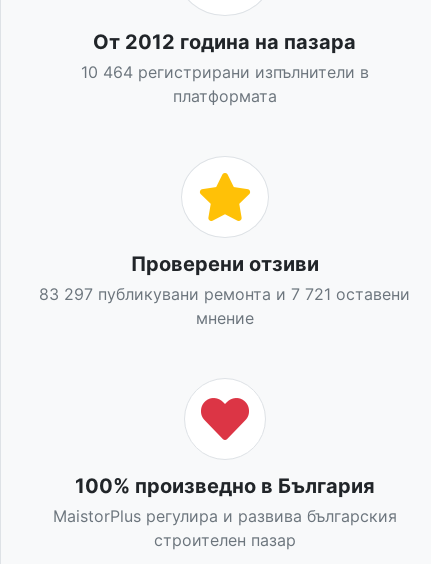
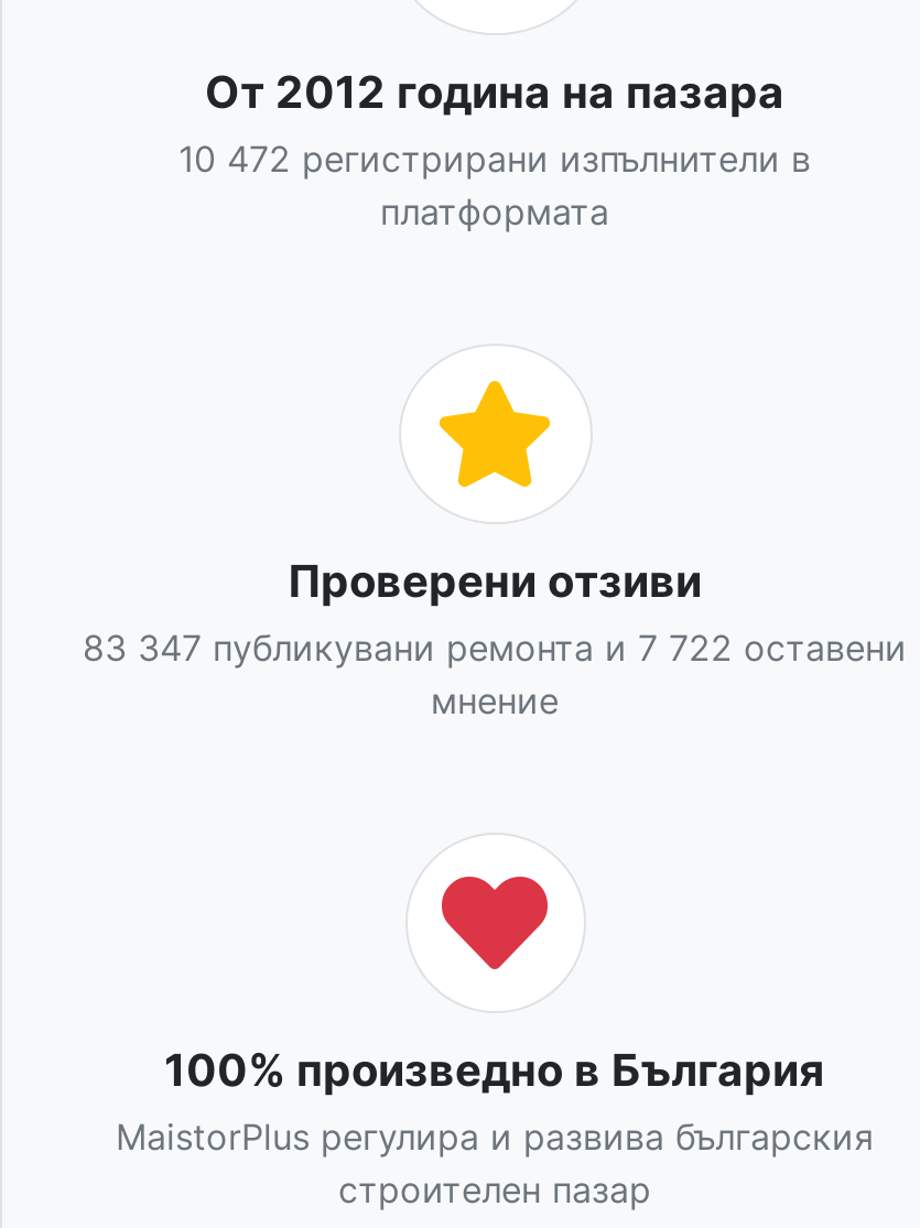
- 10 464 регистрирани изпълнители в
+ 10 472 регистрирани изпълнители в

- 83 297 публикувани ремонта и 7 721 оставени
+ 83 347 публикувани ремонта и 7 722 оставени
